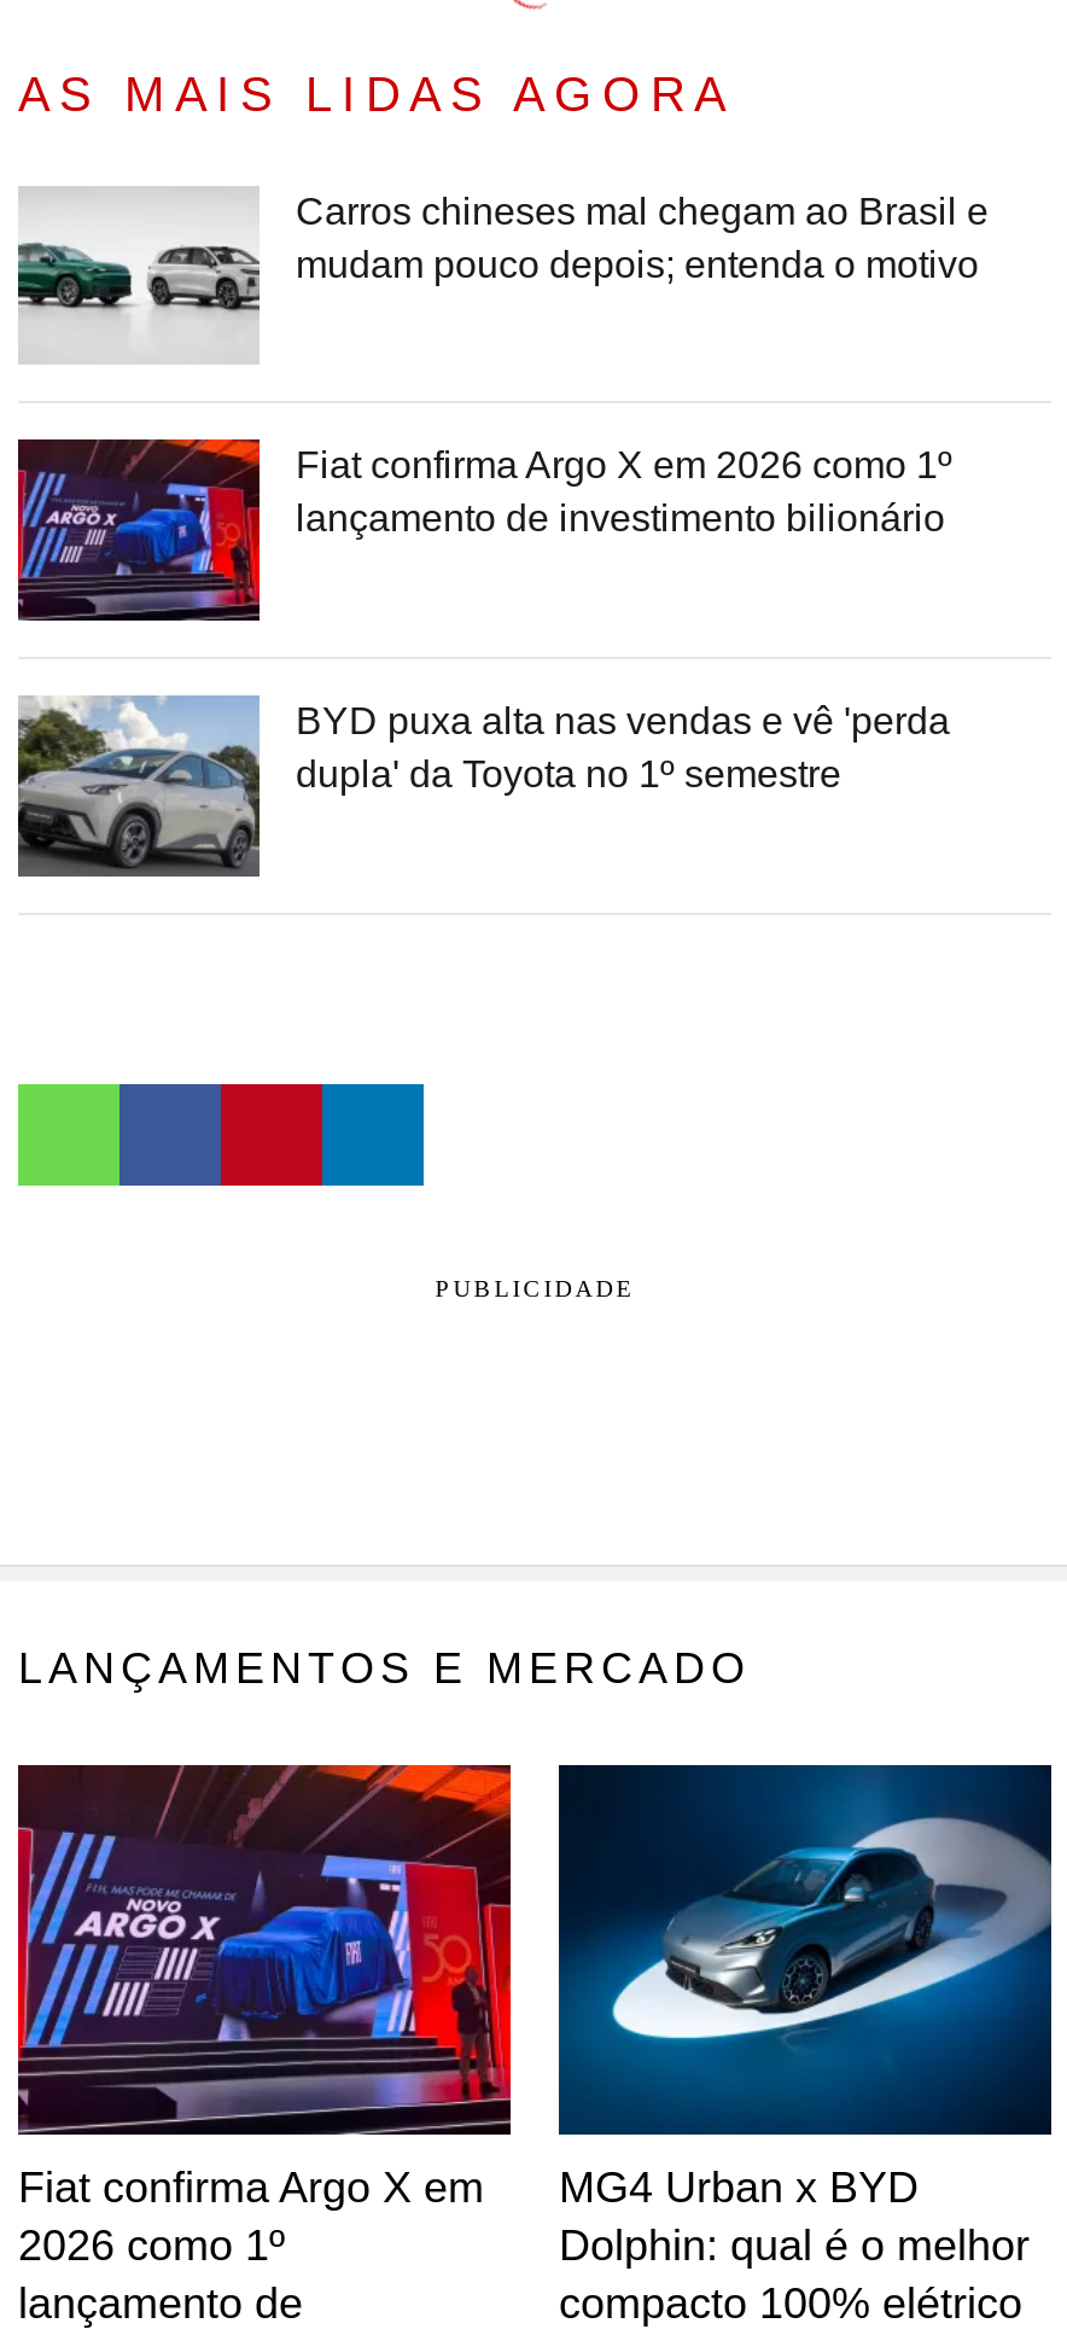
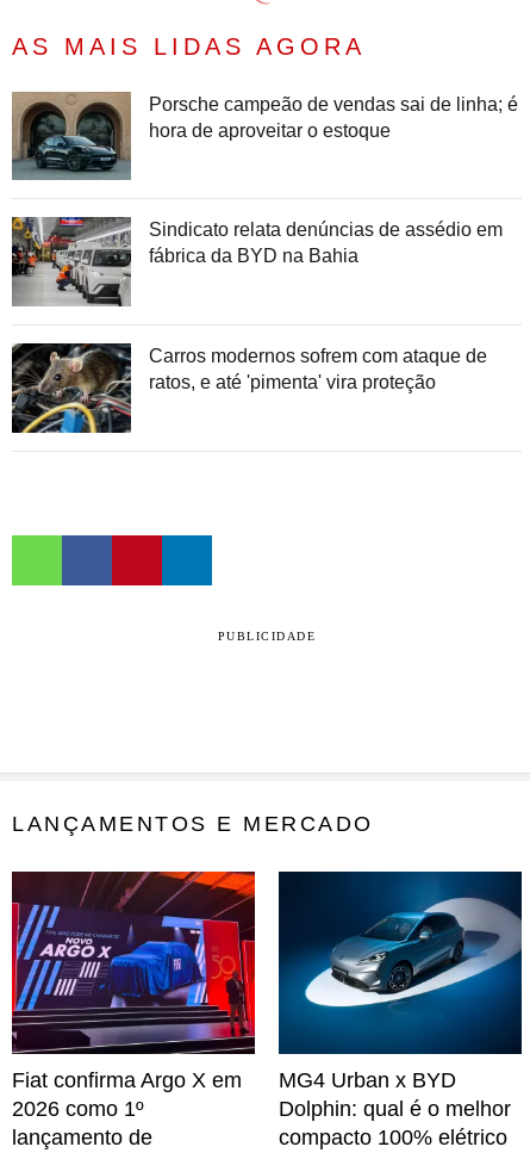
- [image]
- Carros chineses mal chegam ao Brasil e
- mudam pouco depois; entenda o motivo
+ [image]
+ Porsche campeão de vendas sai de linha; é
+ hora de aproveitar o estoque

- [image]
- Fiat confirma Argo X em 2026 como 1º
- lançamento de investimento bilionário
+ [image]
+ Sindicato relata denúncias de assédio em
+ fábrica da BYD na Bahia

- [image]
- BYD puxa alta nas vendas e vê 'perda
- dupla' da Toyota no 1º semestre
+ [image]
+ Carros modernos sofrem com ataque de
+ ratos, e até 'pimenta' vira proteção
